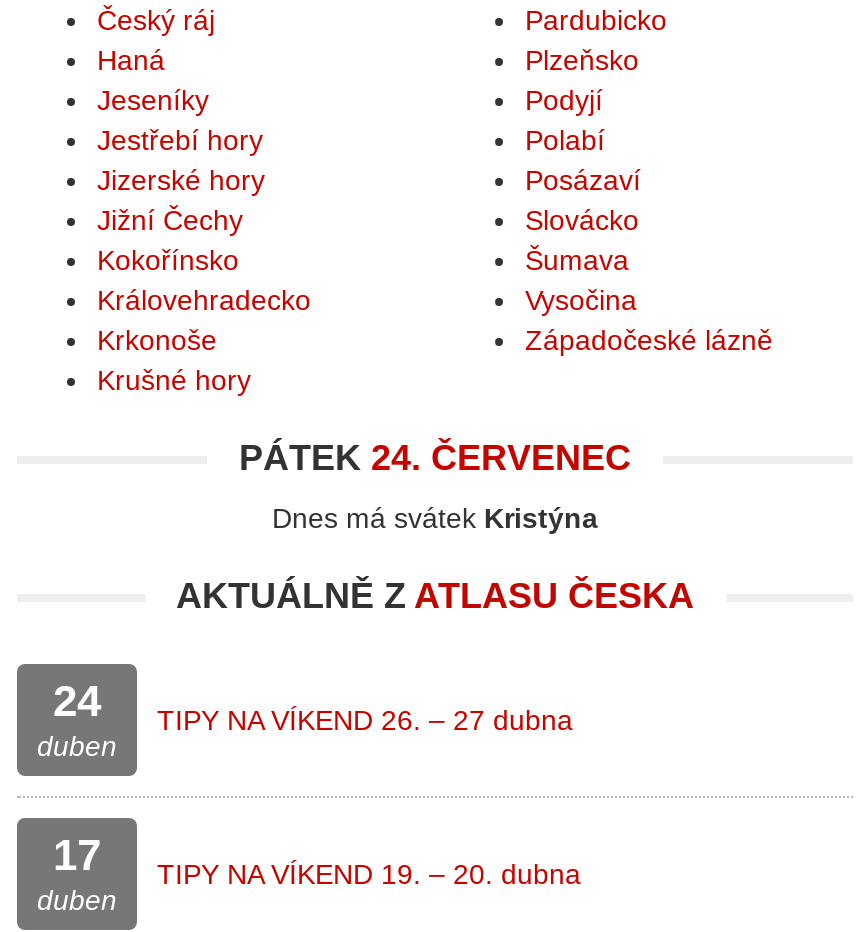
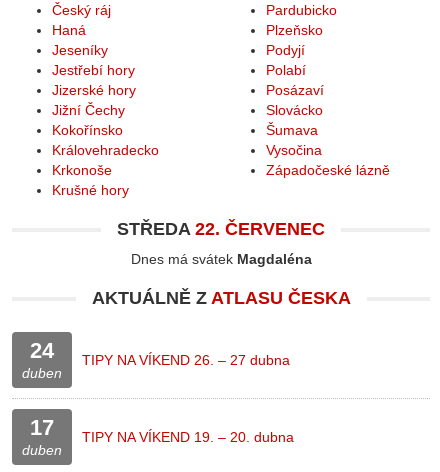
- PÁTEK 24. ČERVENEC
+ STŘEDA 22. ČERVENEC

- Dnes má svátek Kristýna
+ Dnes má svátek Magdaléna
